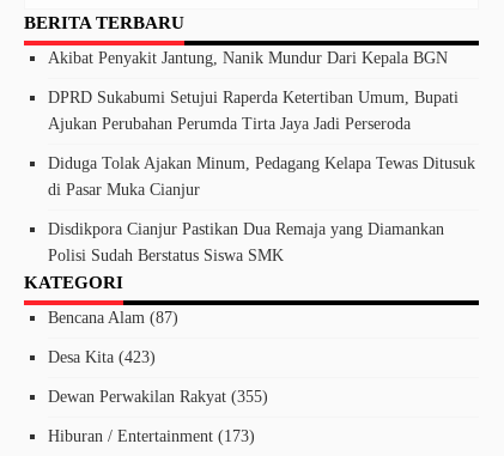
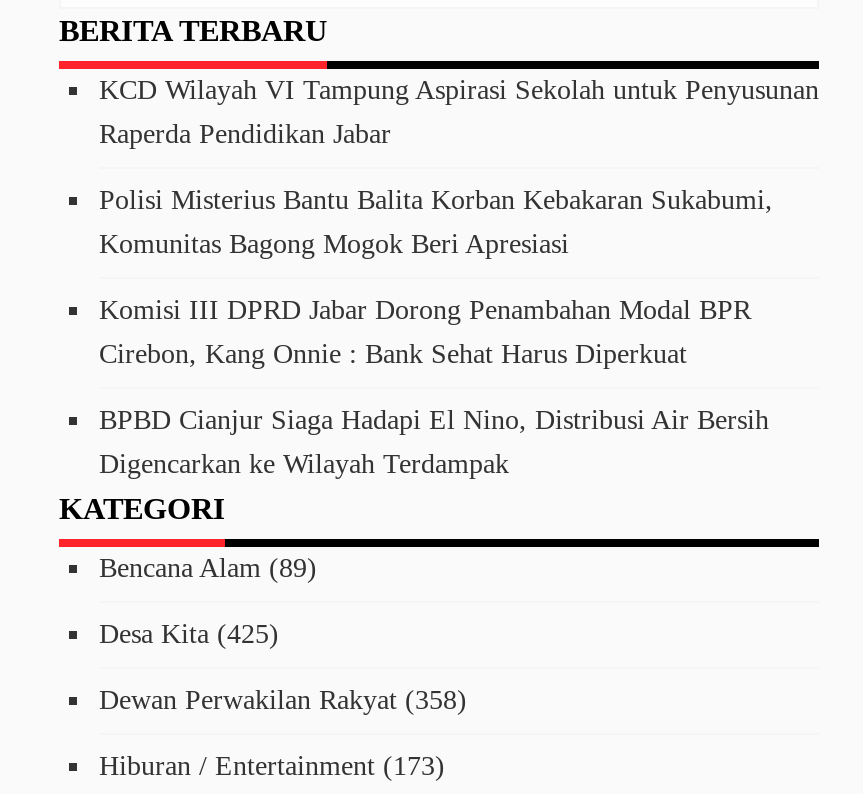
- Akibat Penyakit Jantung, Nanik Mundur Dari Kepala BGN
- DPRD Sukabumi Setujui Raperda Ketertiban Umum, Bupati
- Ajukan Perubahan Perumda Tirta Jaya Jadi Perseroda
- Diduga Tolak Ajakan Minum, Pedagang Kelapa Tewas Ditusuk
- di Pasar Muka Cianjur
- Disdikpora Cianjur Pastikan Dua Remaja yang Diamankan
- Polisi Sudah Berstatus Siswa SMK
+ KCD Wilayah VI Tampung Aspirasi Sekolah untuk Penyusunan
+ Raperda Pendidikan Jabar
+ Polisi Misterius Bantu Balita Korban Kebakaran Sukabumi,
+ Komunitas Bagong Mogok Beri Apresiasi
+ Komisi III DPRD Jabar Dorong Penambahan Modal BPR
+ Cirebon, Kang Onnie : Bank Sehat Harus Diperkuat
+ BPBD Cianjur Siaga Hadapi El Nino, Distribusi Air Bersih
+ Digencarkan ke Wilayah Terdampak

- Bencana Alam (87)
+ Bencana Alam (89)

- Desa Kita (423)
+ Desa Kita (425)

- Dewan Perwakilan Rakyat (355)
+ Dewan Perwakilan Rakyat (358)
